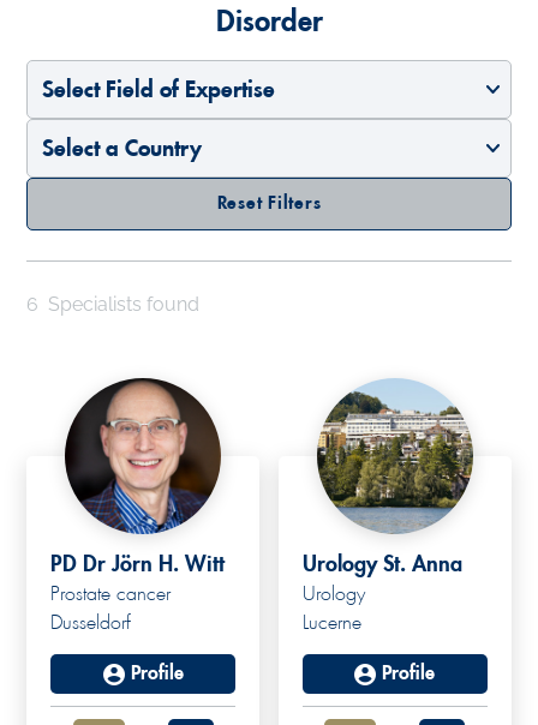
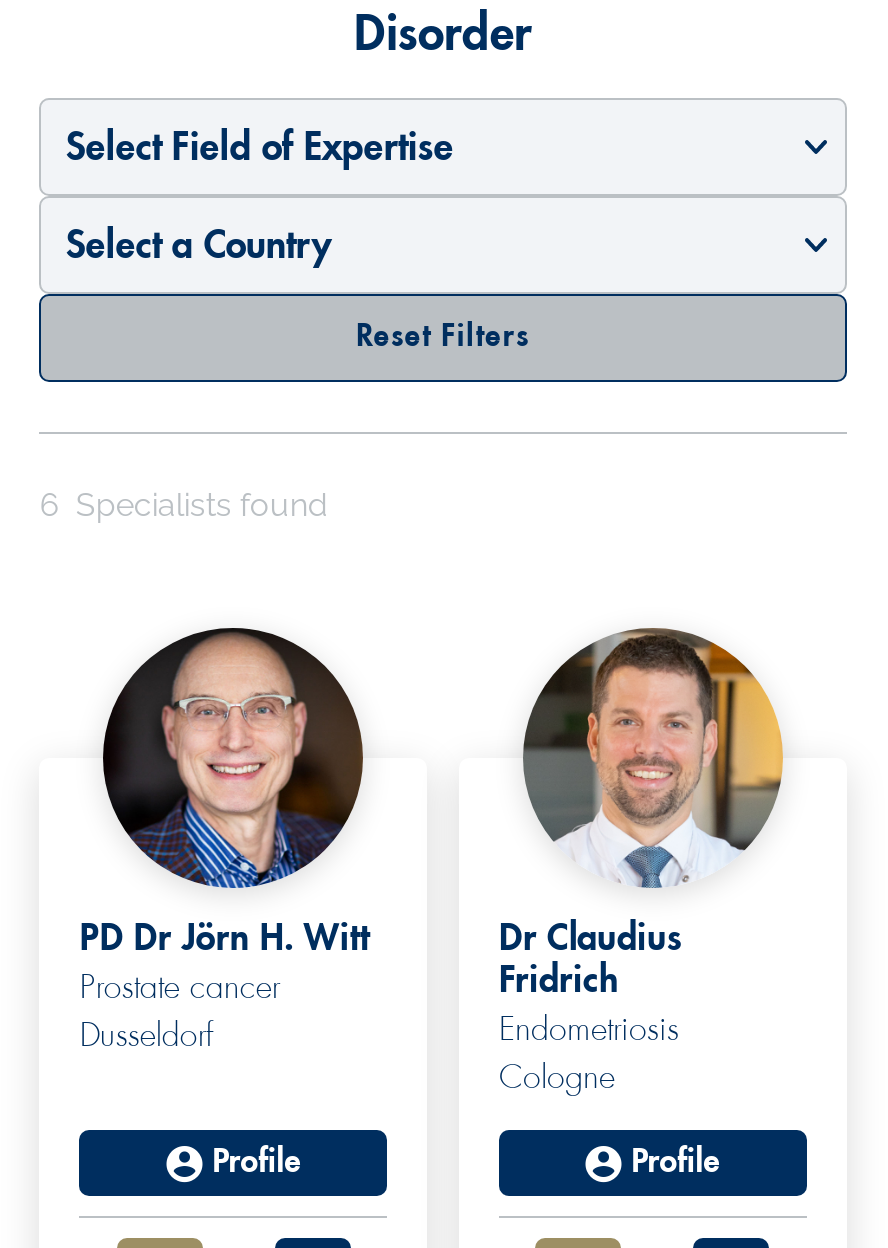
- [image]
- Urology St. Anna
- Urology
+ [image]
+ Dr Claudius
+ Fridrich
+ Endometriosis

- Lucerne
+ Cologne
